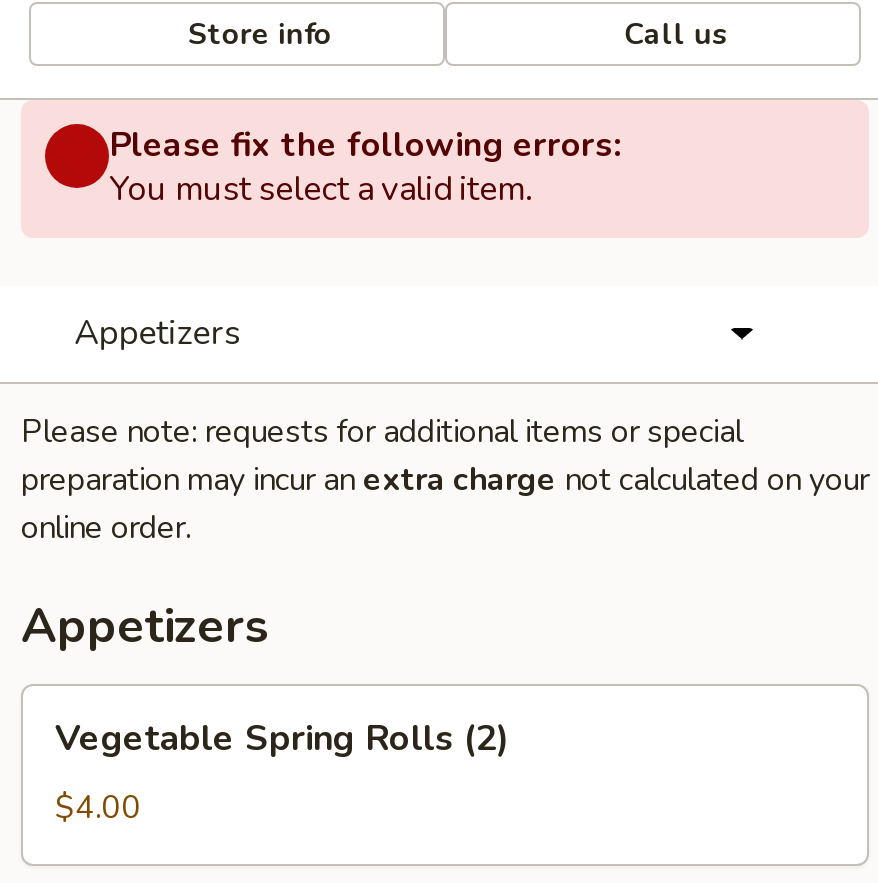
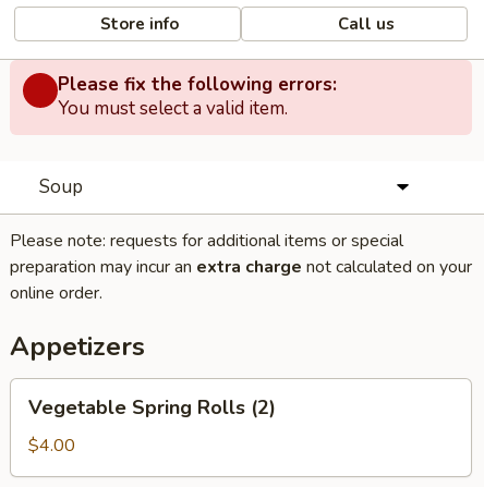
- Appetizers
+ Soup
